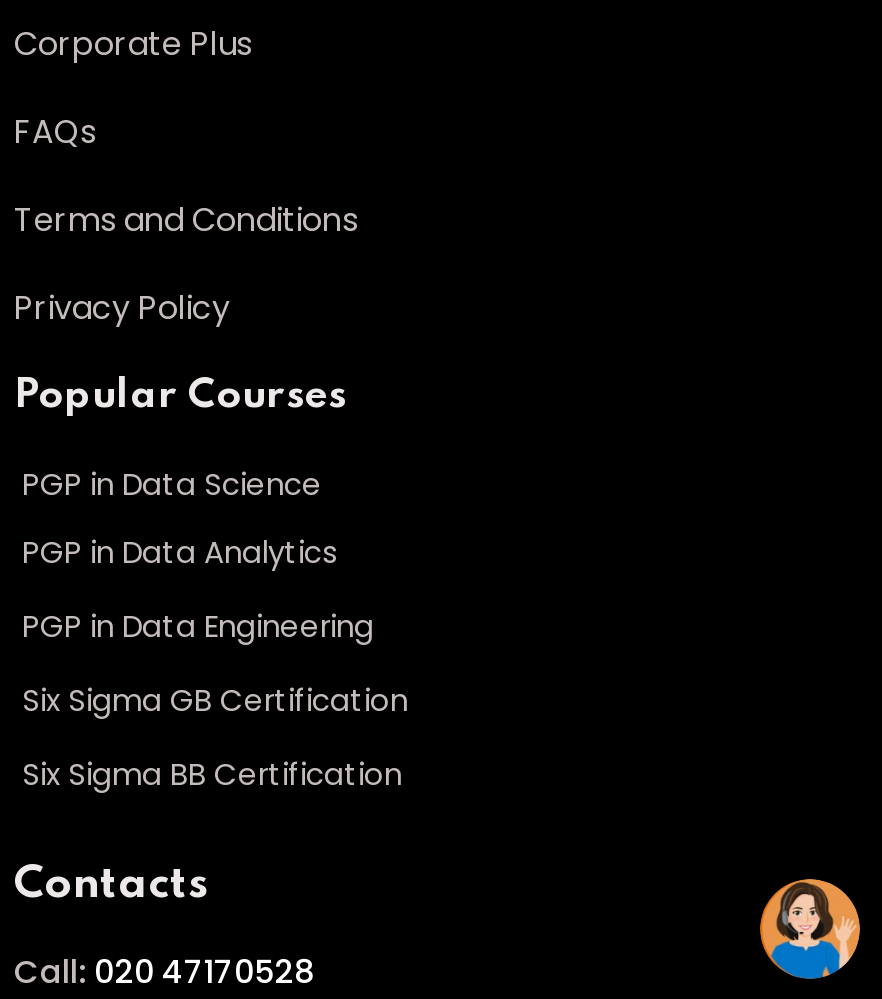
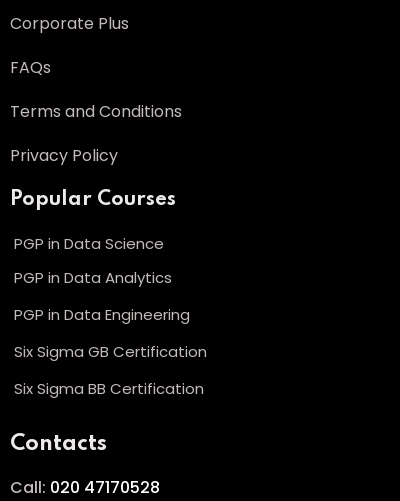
- [image]
